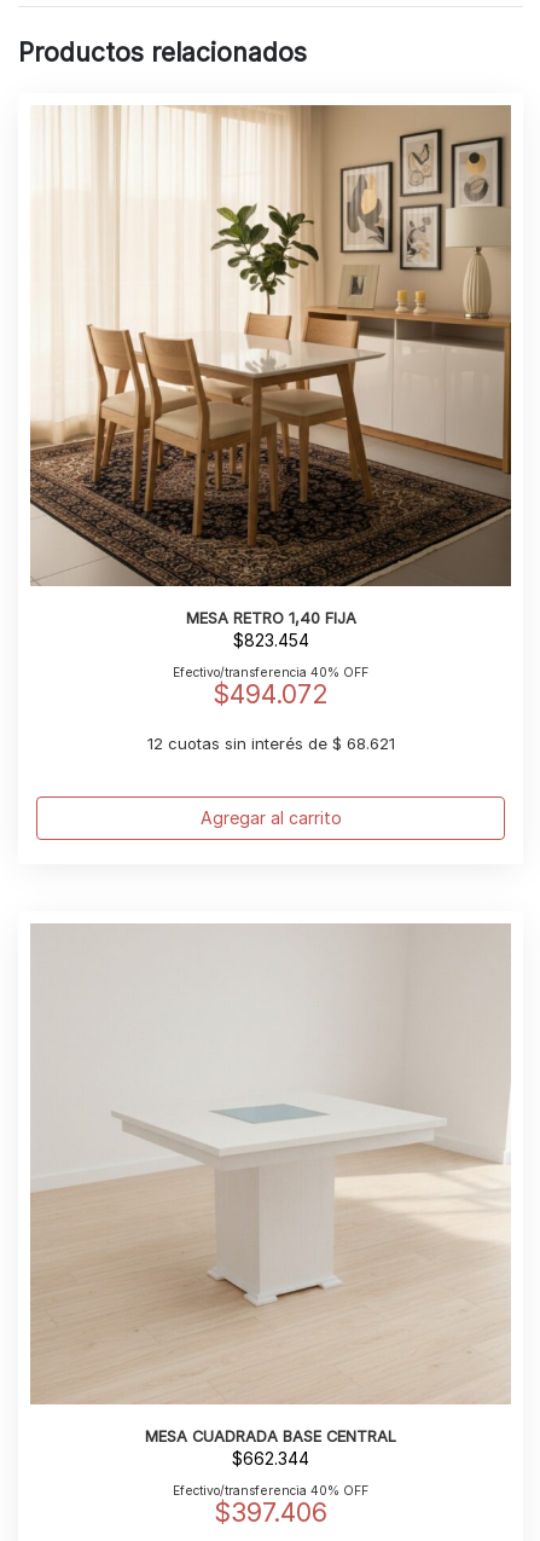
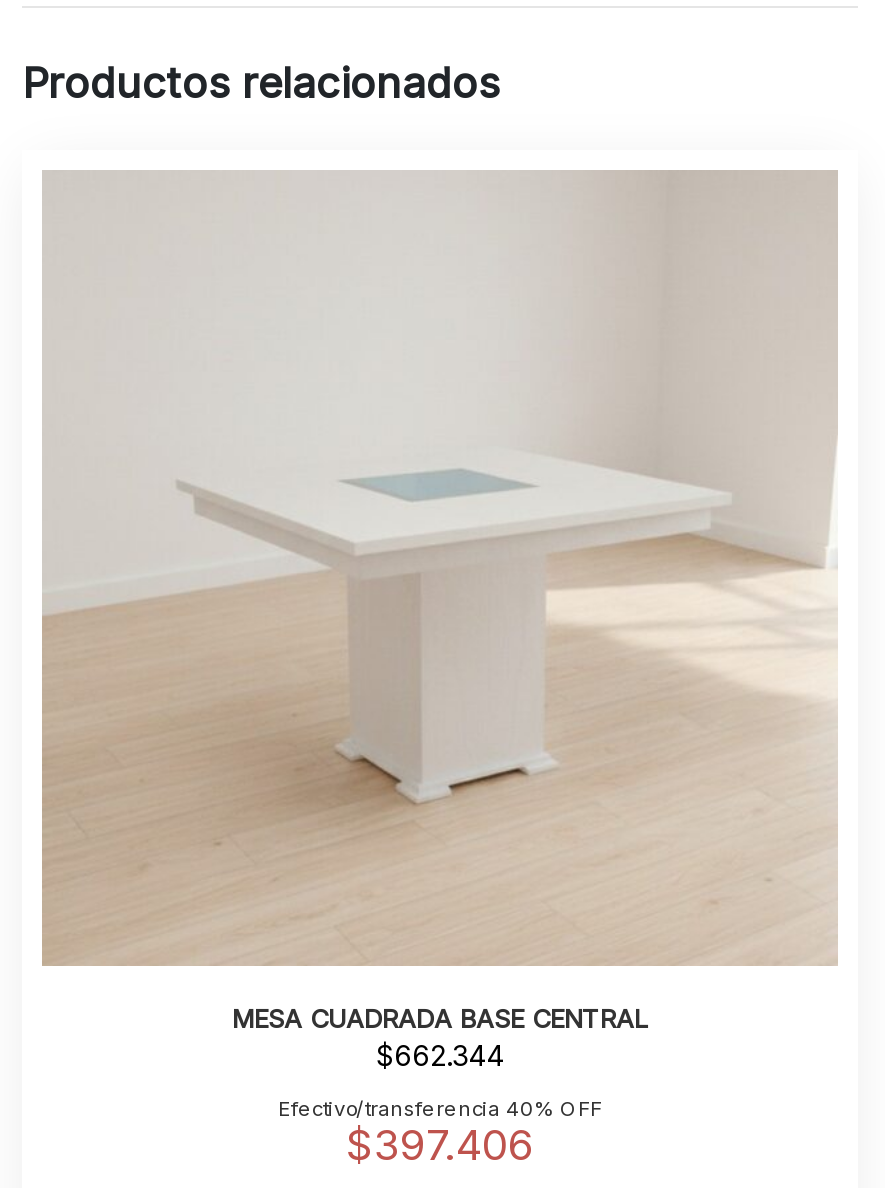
- [image]
- MESA RETRO 1,40 FIJA
- $823.454
- Efectivo/transferencia 40% OFF
- $494.072
- 12 cuotas sin interés de $ 68.621

- Agregar al carrito
